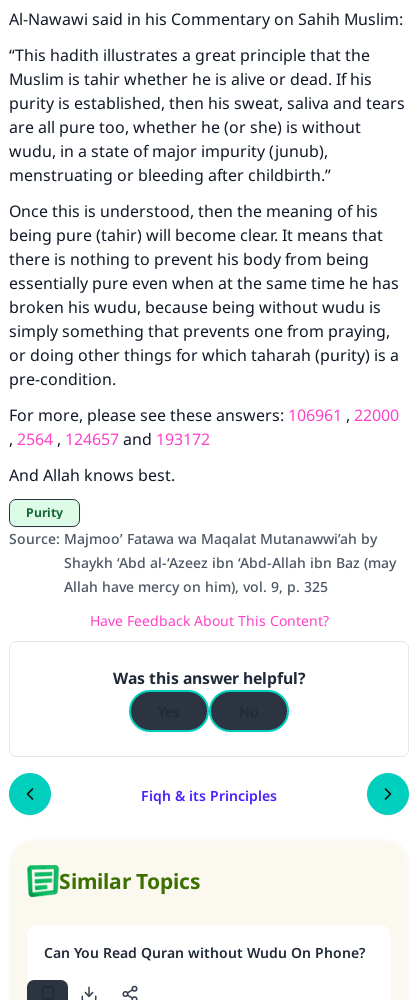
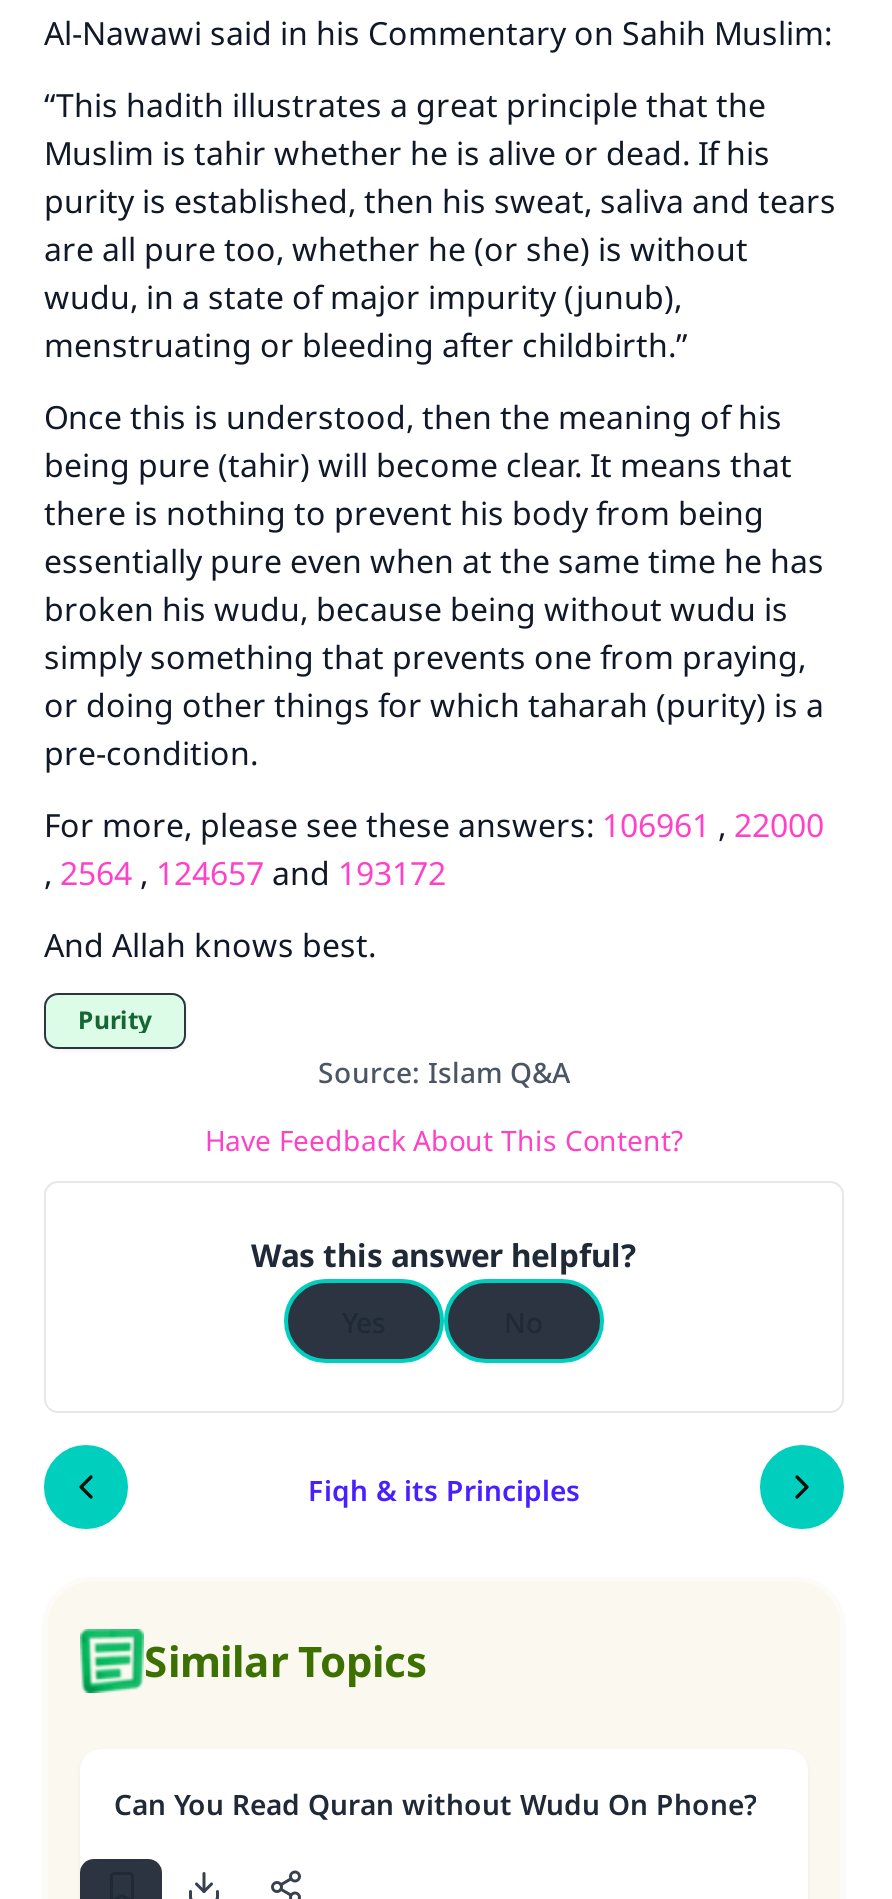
- Source: Majmoo’ Fatawa wa Maqalat Mutanawwi’ah by
- Shaykh ‘Abd al-‘Azeez ibn ‘Abd-Allah ibn Baz (may
- Allah have mercy on him), vol. 9, p. 325
+ Source: Islam Q&A
